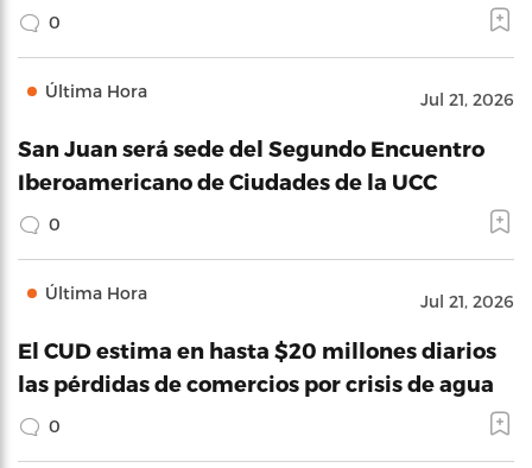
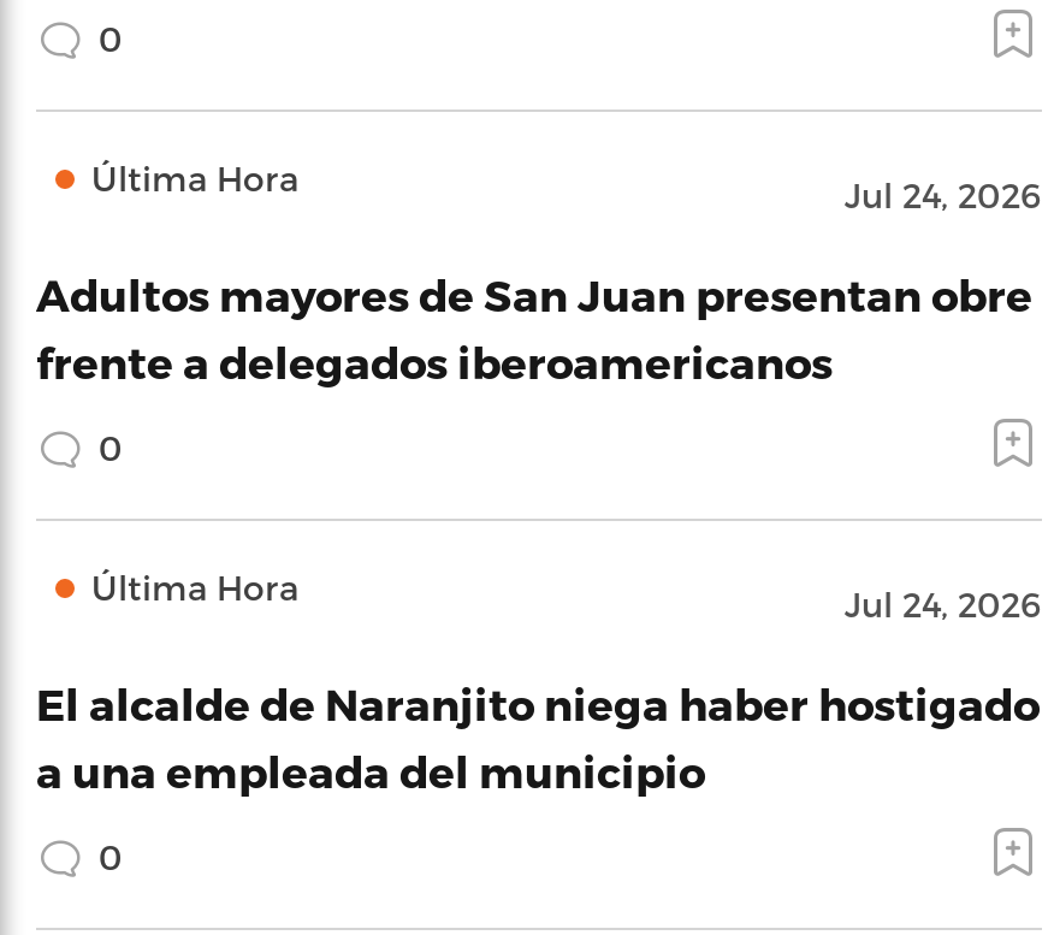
- Jul 21, 2026
+ Jul 24, 2026

- San Juan será sede del Segundo Encuentro
- Iberoamericano de Ciudades de la UCC
+ Adultos mayores de San Juan presentan obre
+ frente a delegados iberoamericanos

- Jul 21, 2026
+ Jul 24, 2026

- El CUD estima en hasta $20 millones diarios
- las pérdidas de comercios por crisis de agua
+ El alcalde de Naranjito niega haber hostigado
+ a una empleada del municipio
